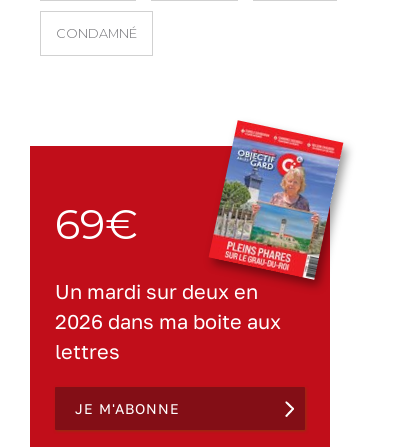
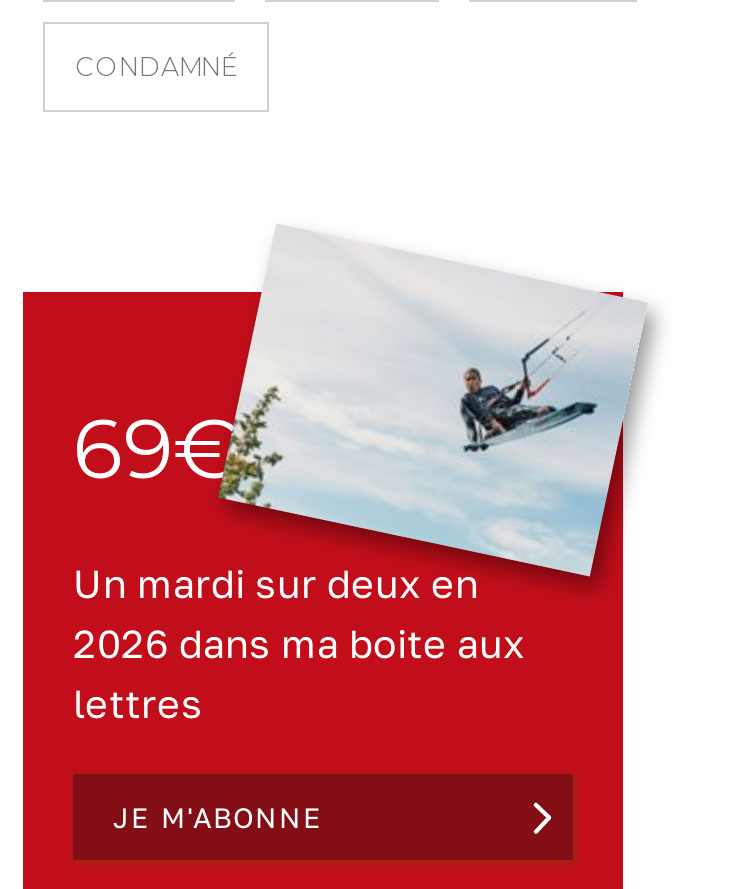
- [image]
+ [image]
